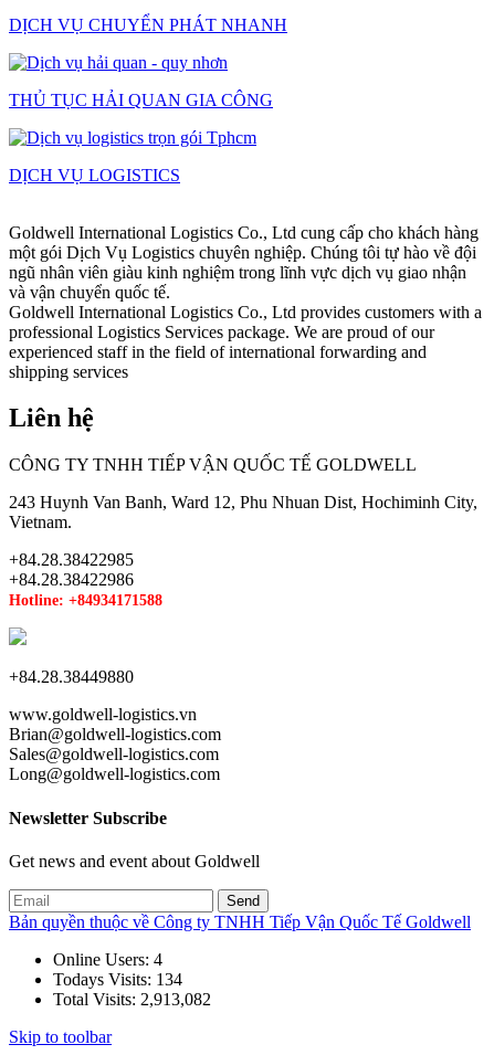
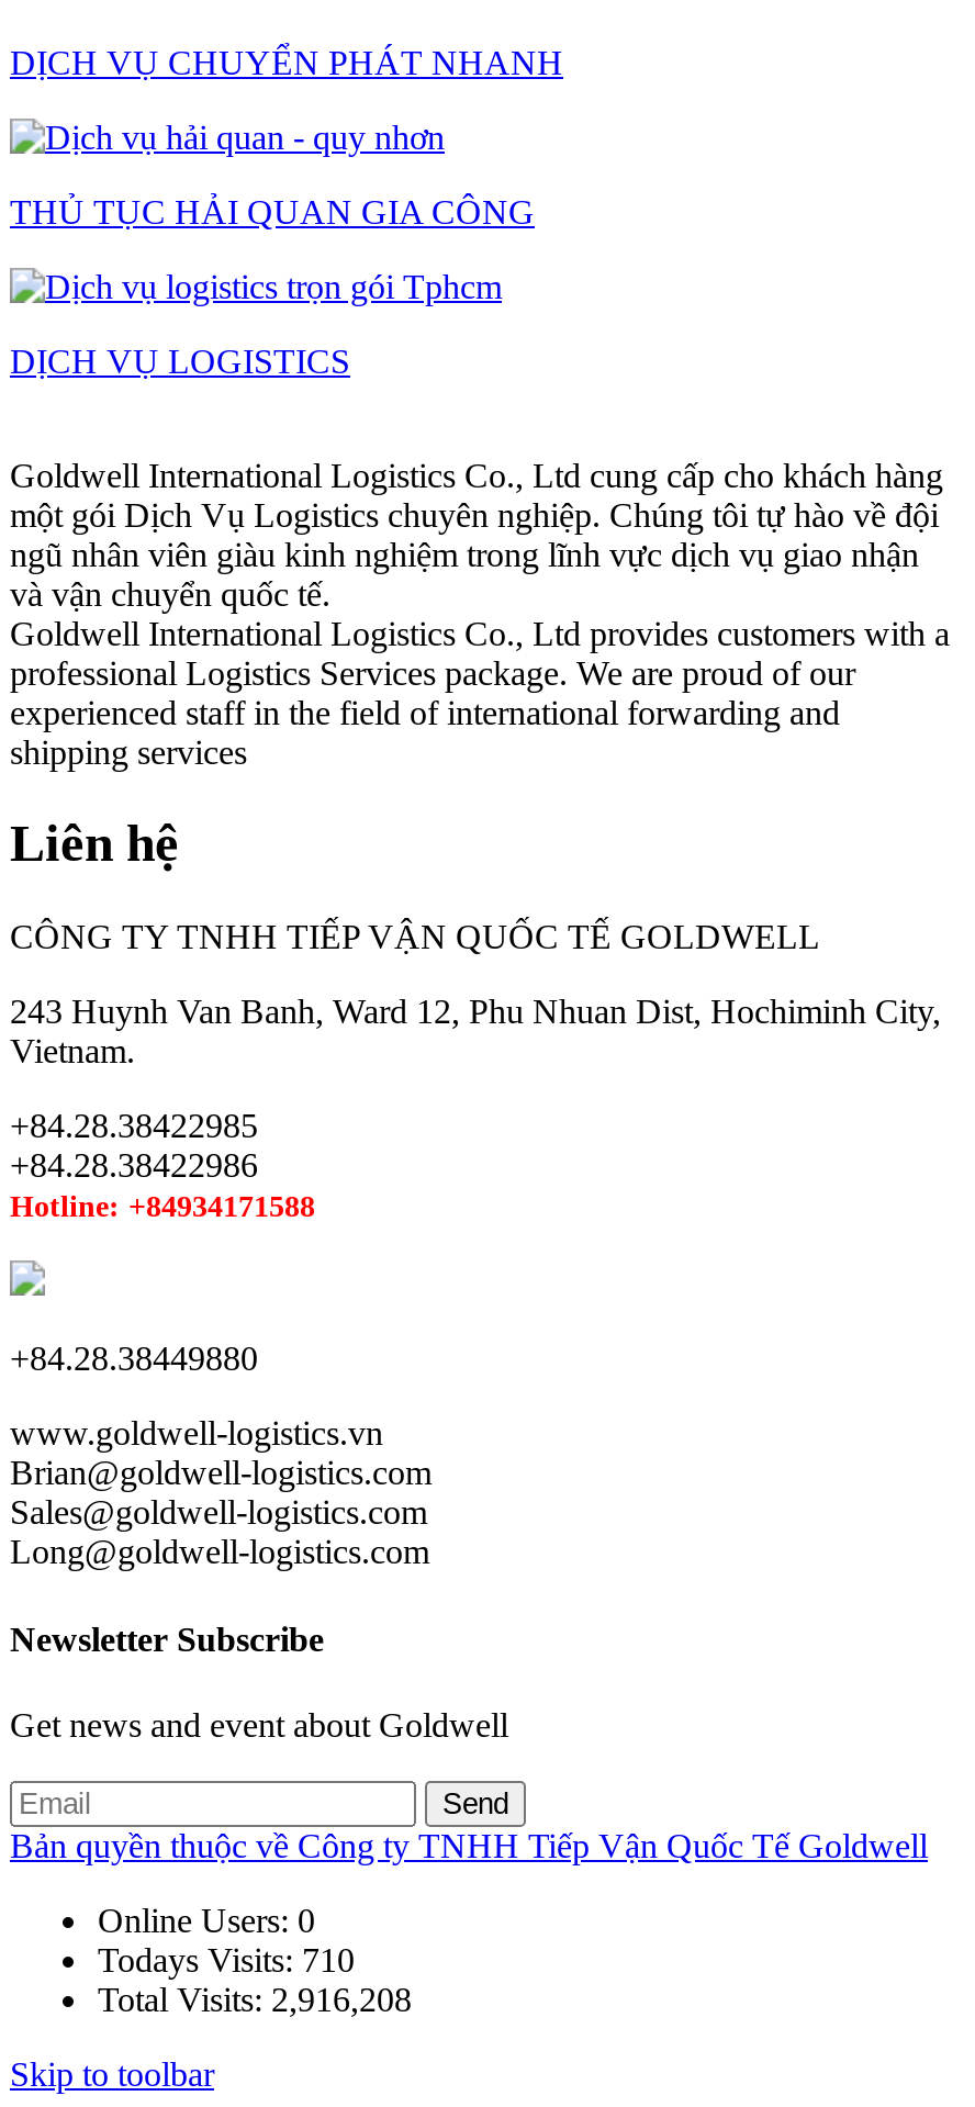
- Online Users: 4
+ Online Users: 0

- Todays Visits: 134
+ Todays Visits: 710

- Total Visits: 2,913,082
+ Total Visits: 2,916,208
